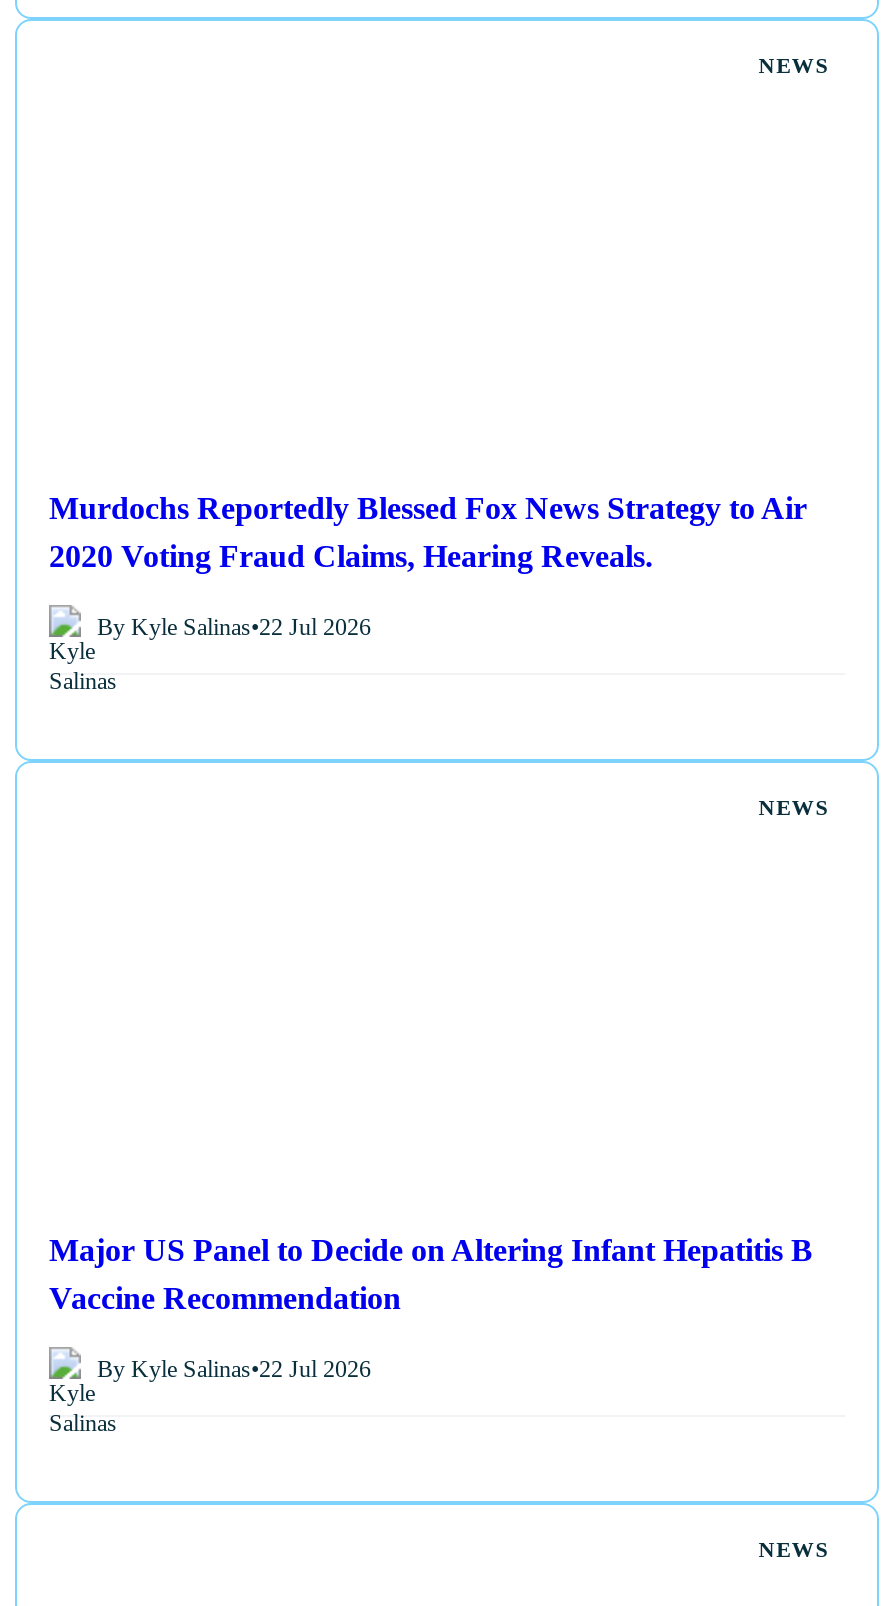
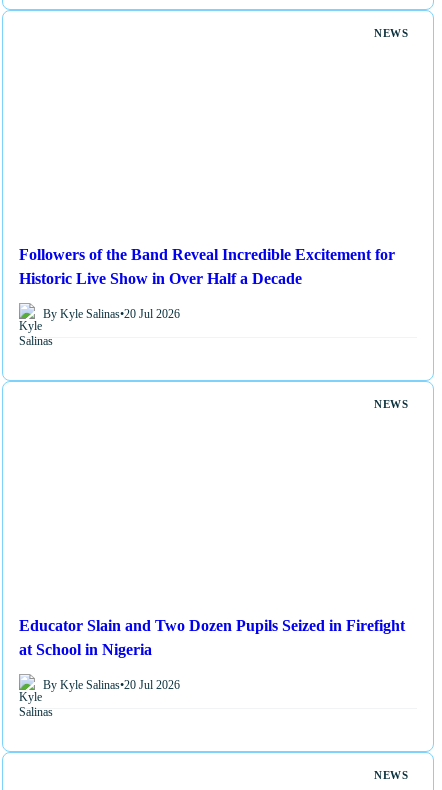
- Murdochs Reportedly Blessed Fox News Strategy to Air
- 2020 Voting Fraud Claims, Hearing Reveals.
+ Followers of the Band Reveal Incredible Excitement for
+ Historic Live Show in Over Half a Decade

- By Kyle Salinas•22 Jul 2026
+ By Kyle Salinas•20 Jul 2026

- Major US Panel to Decide on Altering Infant Hepatitis B
- Vaccine Recommendation
+ Educator Slain and Two Dozen Pupils Seized in Firefight
+ at School in Nigeria

- By Kyle Salinas•22 Jul 2026
+ By Kyle Salinas•20 Jul 2026
